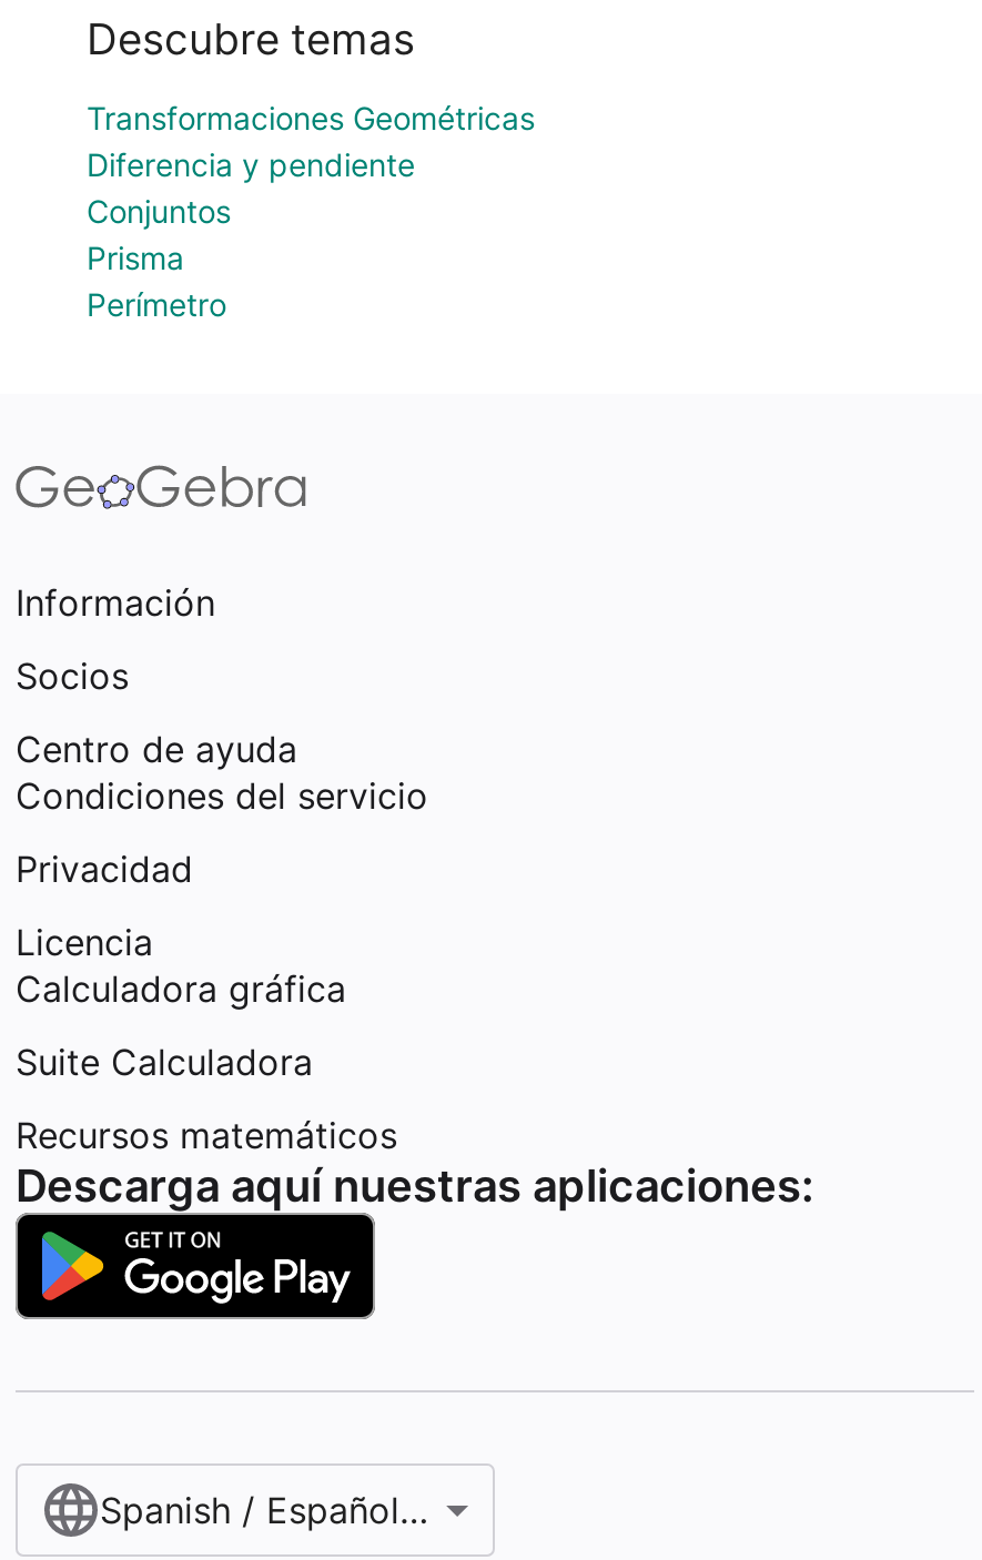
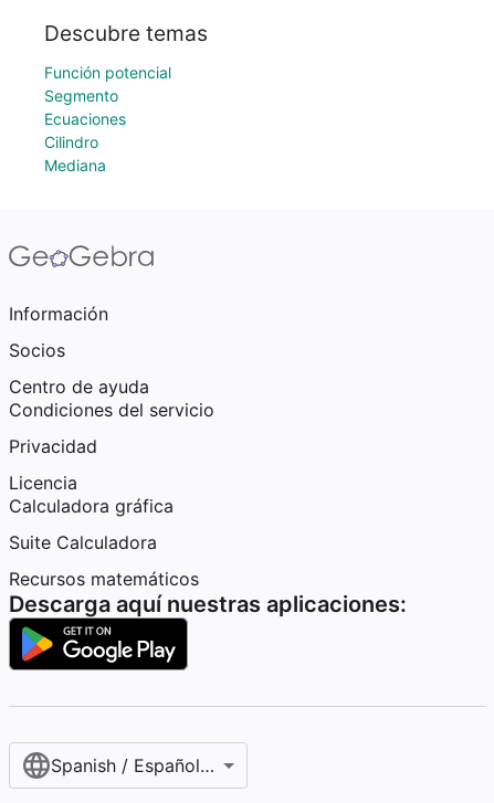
- Transformaciones Geométricas
- Diferencia y pendiente
- Conjuntos
- Prisma
- Perímetro
+ Función potencial
+ Segmento
+ Ecuaciones
+ Cilindro
+ Mediana
